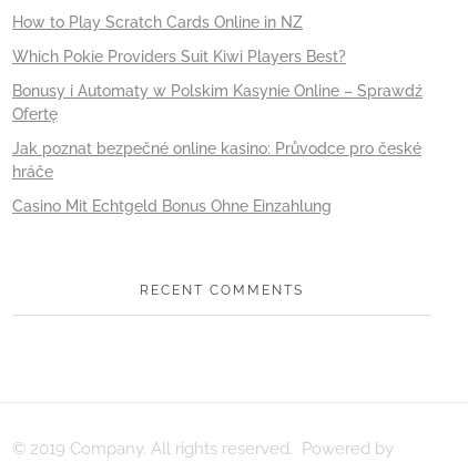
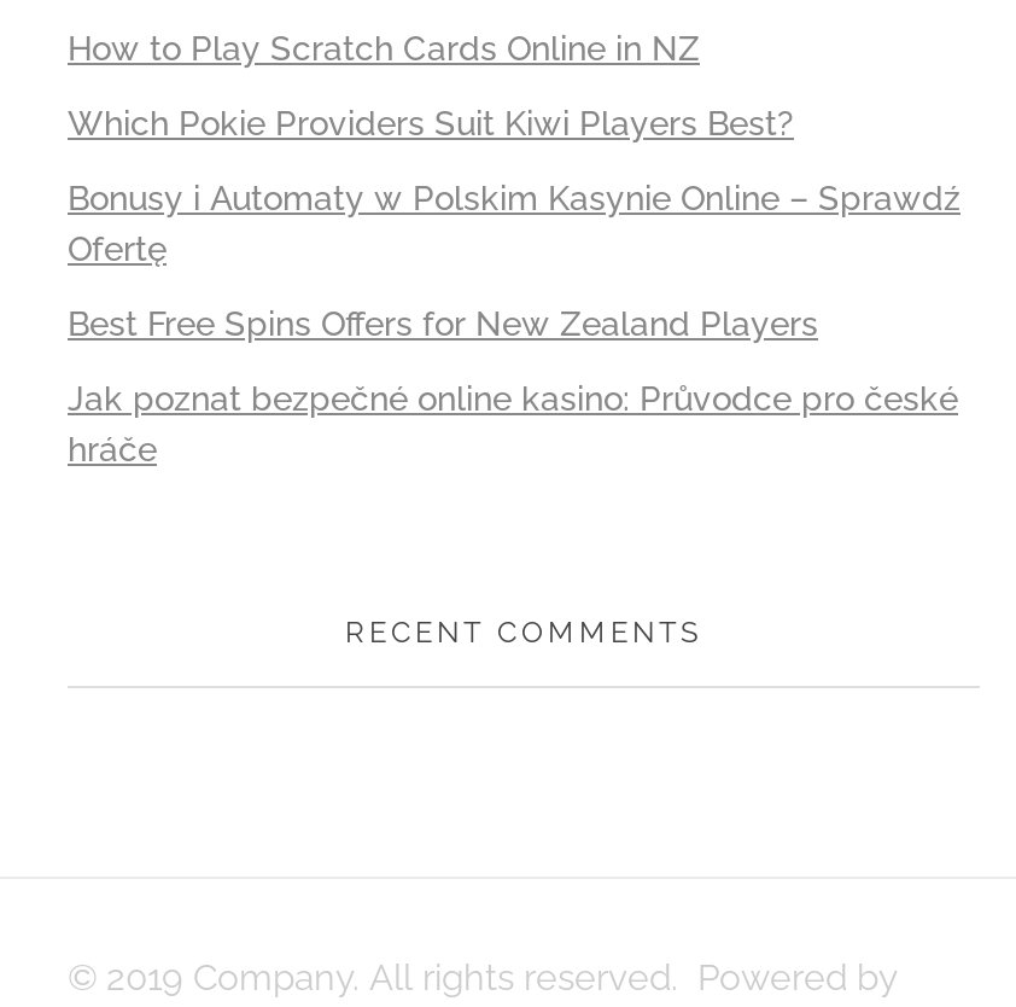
+ Best Free Spins Offers for New Zealand Players

moved down: Jak poznat bezpečné online kasino: Průvodce pro české | hráče

- Casino Mit Echtgeld Bonus Ohne Einzahlung
